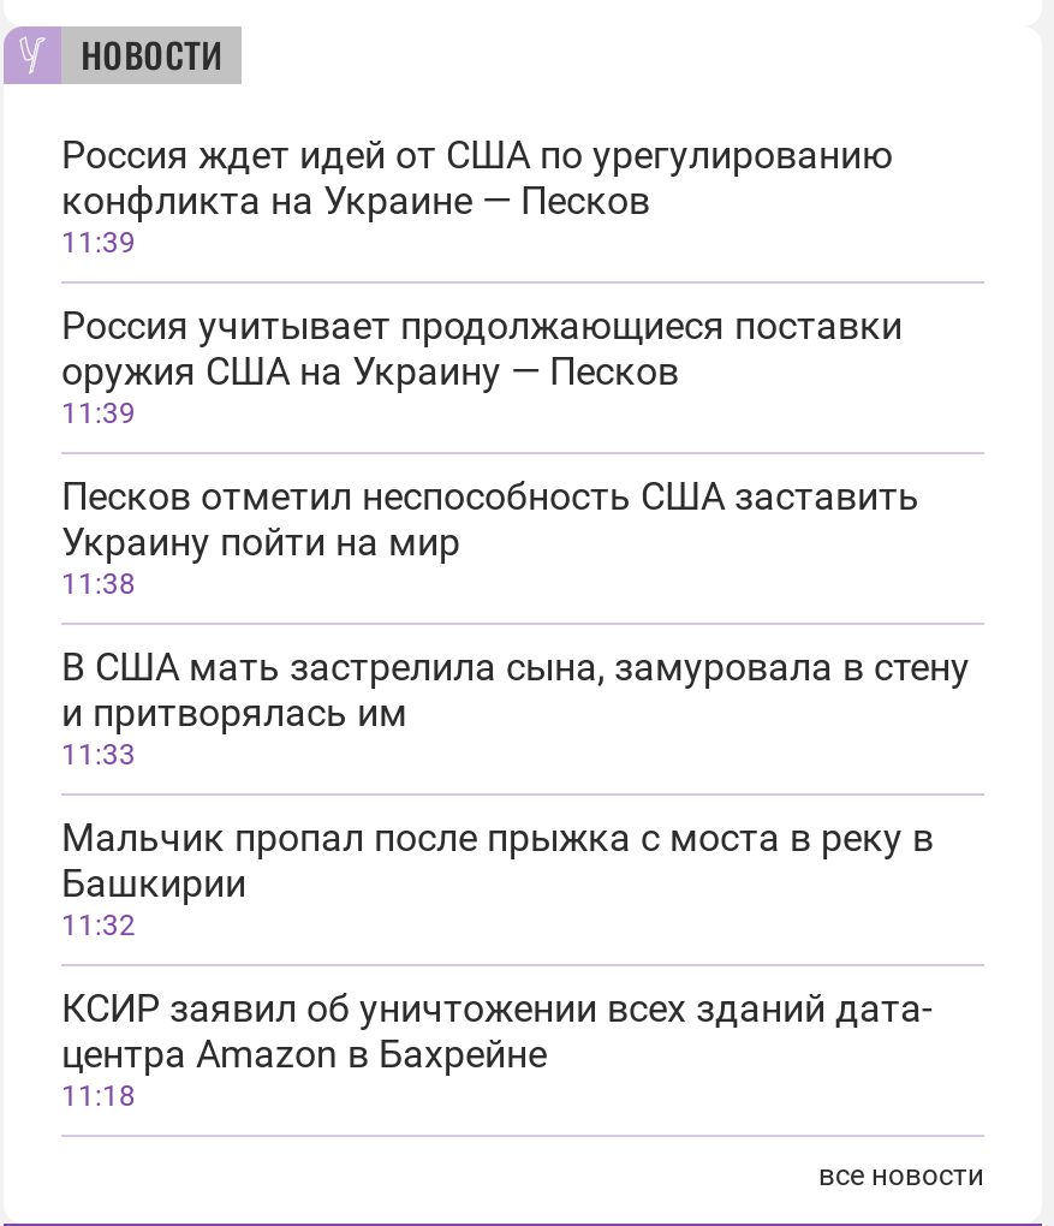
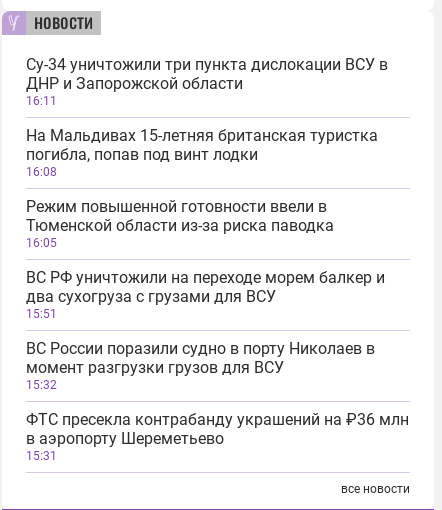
- Россия ждет идей от США по урегулированию
- конфликта на Украине — Песков
- 11:39
+ Су-34 уничтожили три пункта дислокации ВСУ в
+ ДНР и Запорожской области
+ 16:11

- Россия учитывает продолжающиеся поставки
- оружия США на Украину — Песков
- 11:39
+ На Мальдивах 15-летняя британская туристка
+ погибла, попав под винт лодки
+ 16:08

- Песков отметил неспособность США заставить
- Украину пойти на мир
- 11:38
+ Режим повышенной готовности ввели в
+ Тюменской области из-за риска паводка
+ 16:05

- В США мать застрелила сына, замуровала в стену
- и притворялась им
- 11:33
+ ВС РФ уничтожили на переходе морем балкер и
+ два сухогруза с грузами для ВСУ
+ 15:51

- Мальчик пропал после прыжка с моста в реку в
- Башкирии
- 11:32
+ ВС России поразили судно в порту Николаев в
+ момент разгрузки грузов для ВСУ
+ 15:32

- КСИР заявил об уничтожении всех зданий дата-
- центра Amazon в Бахрейне
- 11:18
+ ФТС пресекла контрабанду украшений на ₽36 млн
+ в аэропорту Шереметьево
+ 15:31
